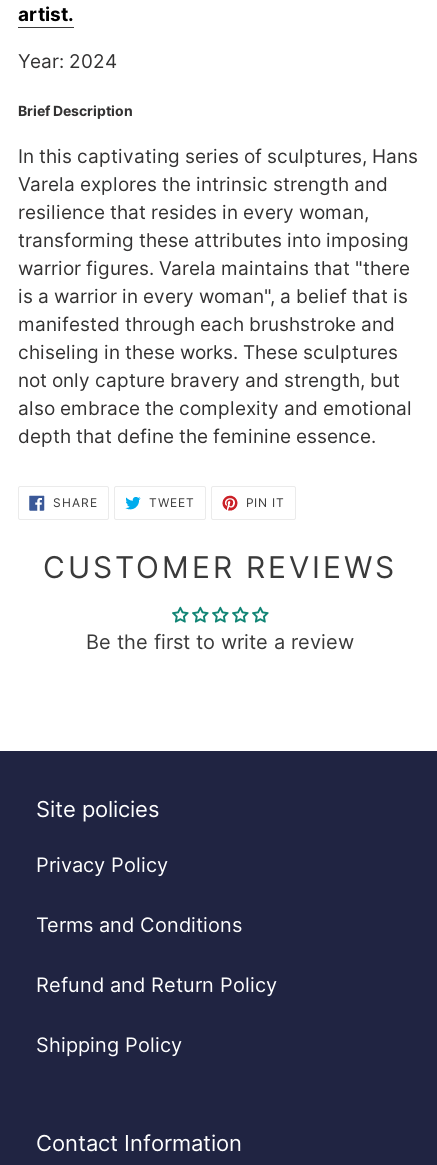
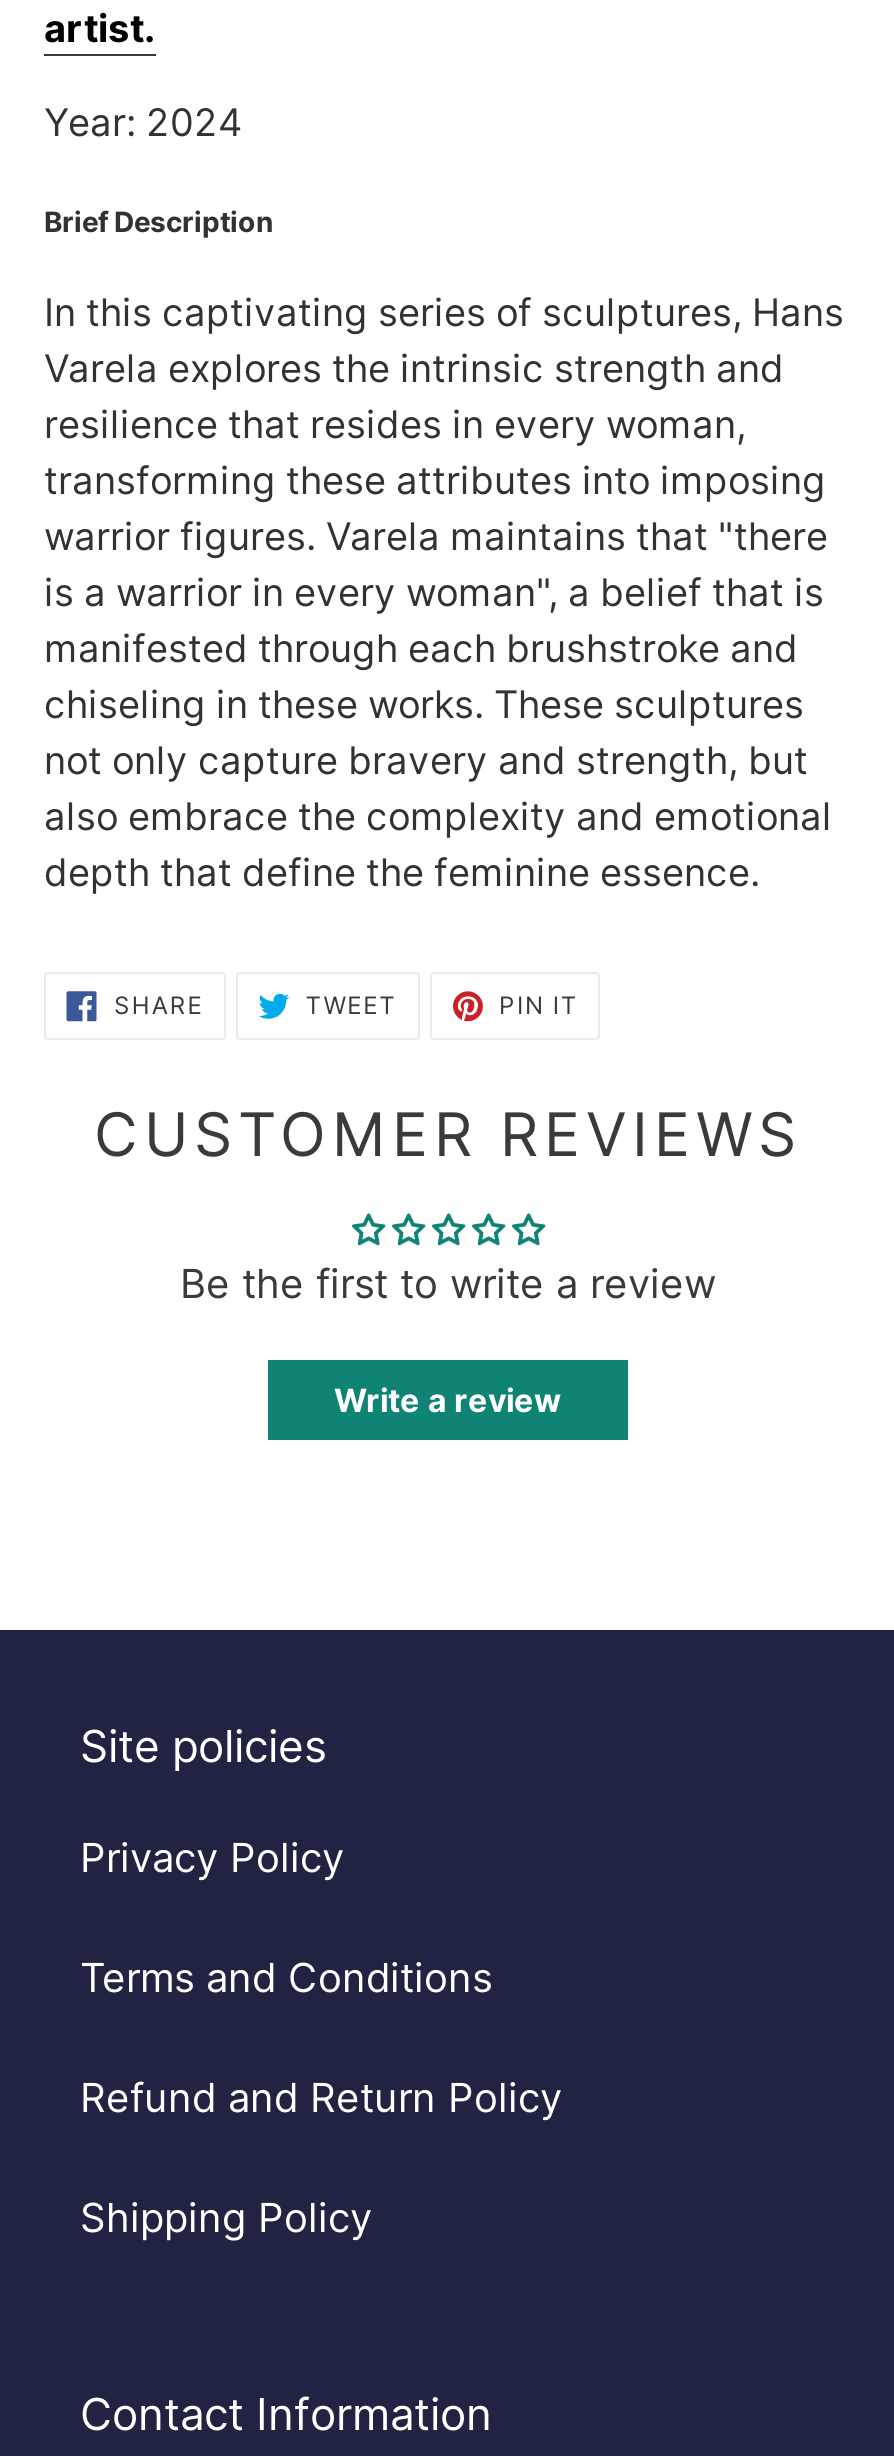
+ Write a review
